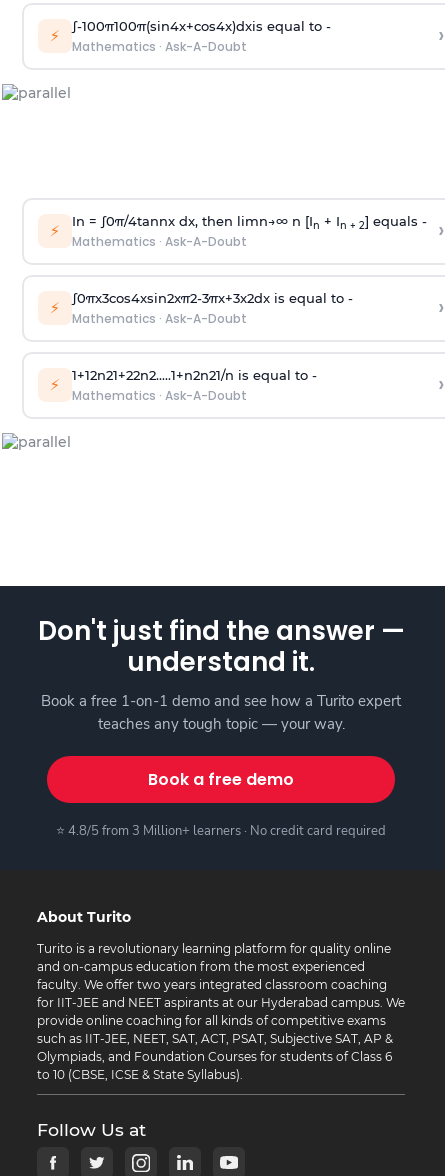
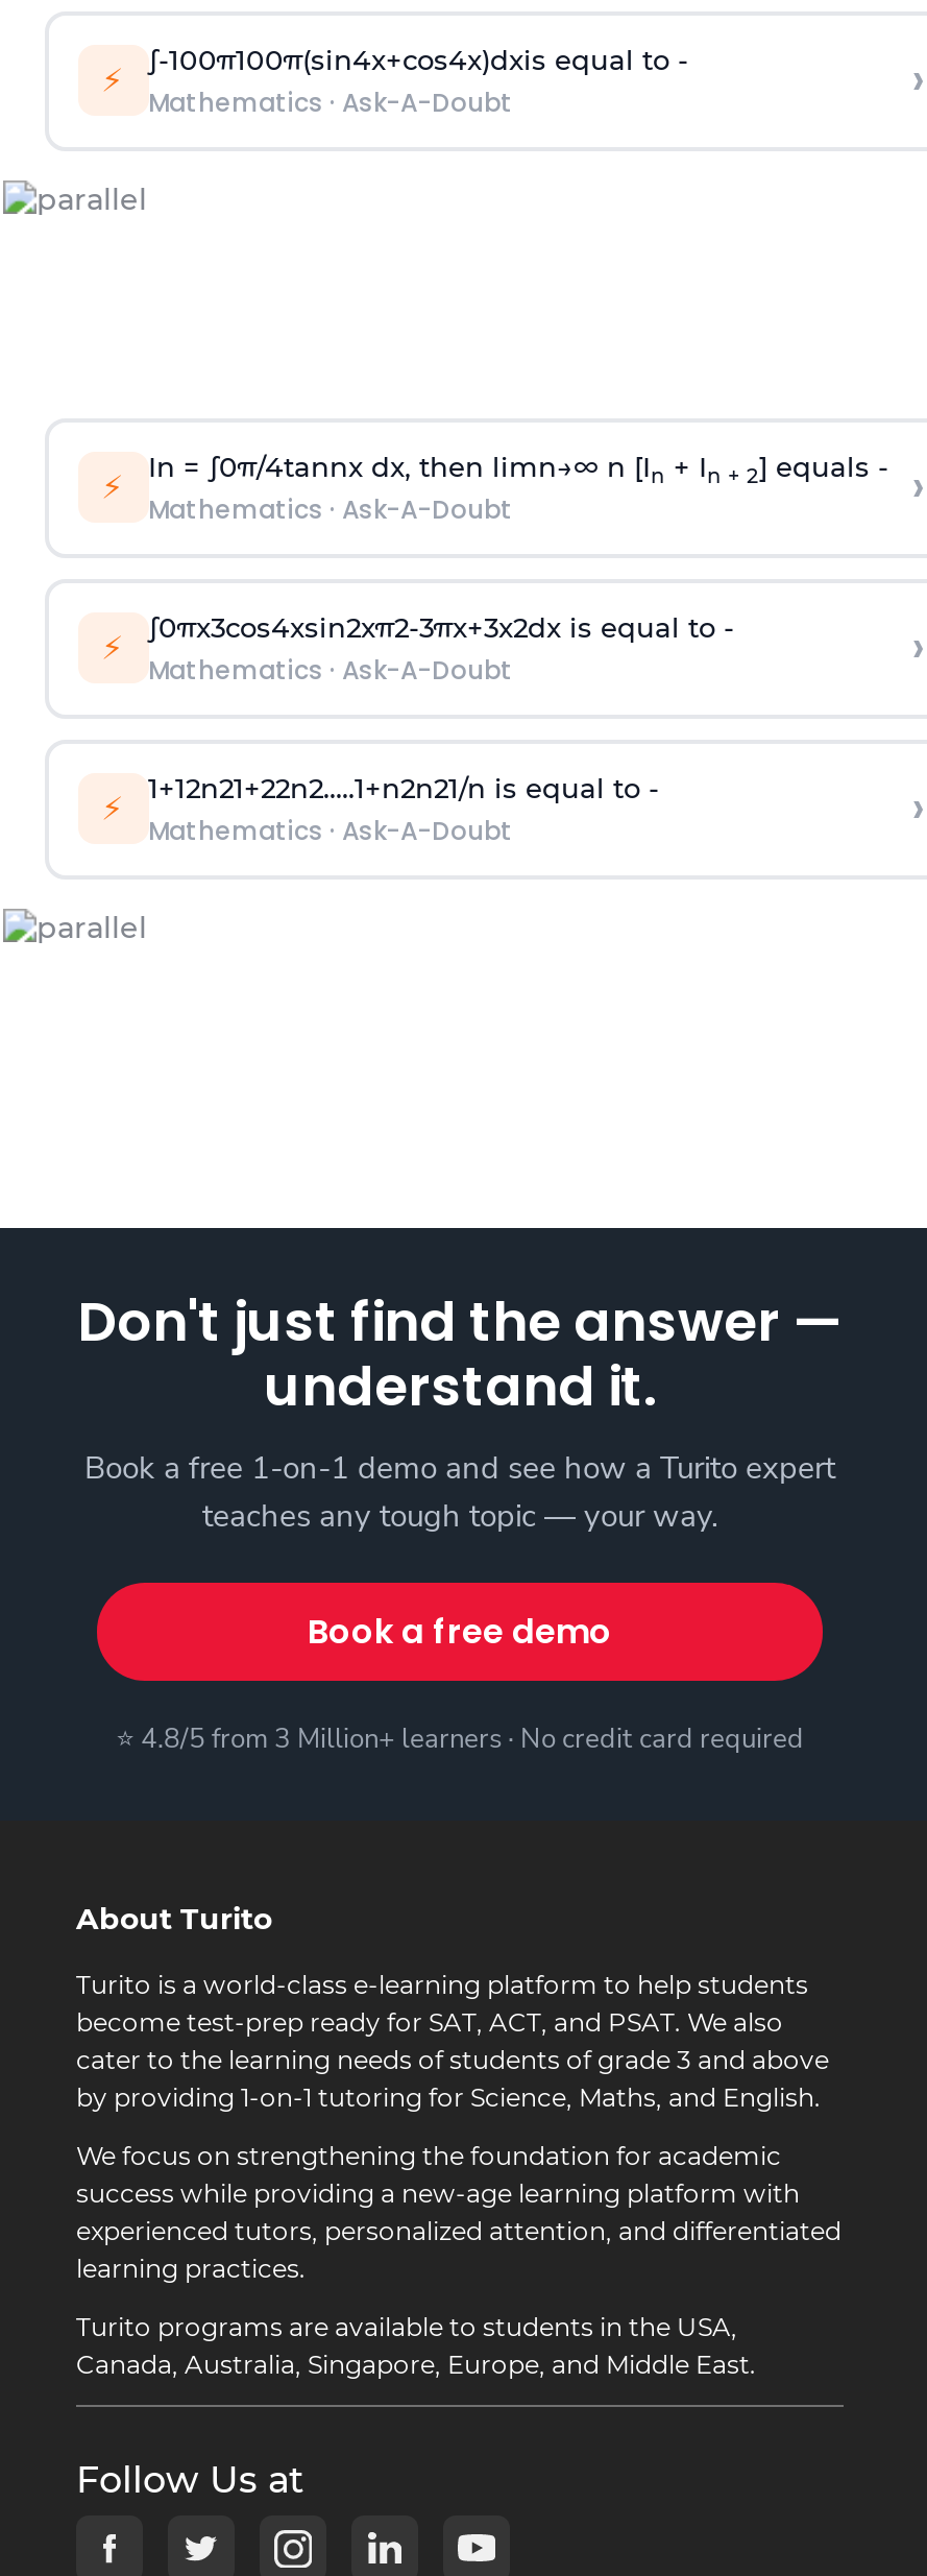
- Turito is a revolutionary learning platform for quality online
- and on-campus education from the most experienced
- faculty. We offer two years integrated classroom coaching
- for IIT-JEE and NEET aspirants at our Hyderabad campus. We
- provide online coaching for all kinds of competitive exams
- such as IIT-JEE, NEET, SAT, ACT, PSAT, Subjective SAT, AP &
- Olympiads, and Foundation Courses for students of Class 6
- to 10 (CBSE, ICSE & State Syllabus).
+ Turito is a world-class e-learning platform to help students
+ become test-prep ready for SAT, ACT, and PSAT. We also
+ cater to the learning needs of students of grade 3 and above
+ by providing 1-on-1 tutoring for Science, Maths, and English.
+ We focus on strengthening the foundation for academic
+ success while providing a new-age learning platform with
+ experienced tutors, personalized attention, and differentiated
+ learning practices.
+ Turito programs are available to students in the USA,
+ Canada, Australia, Singapore, Europe, and Middle East.
